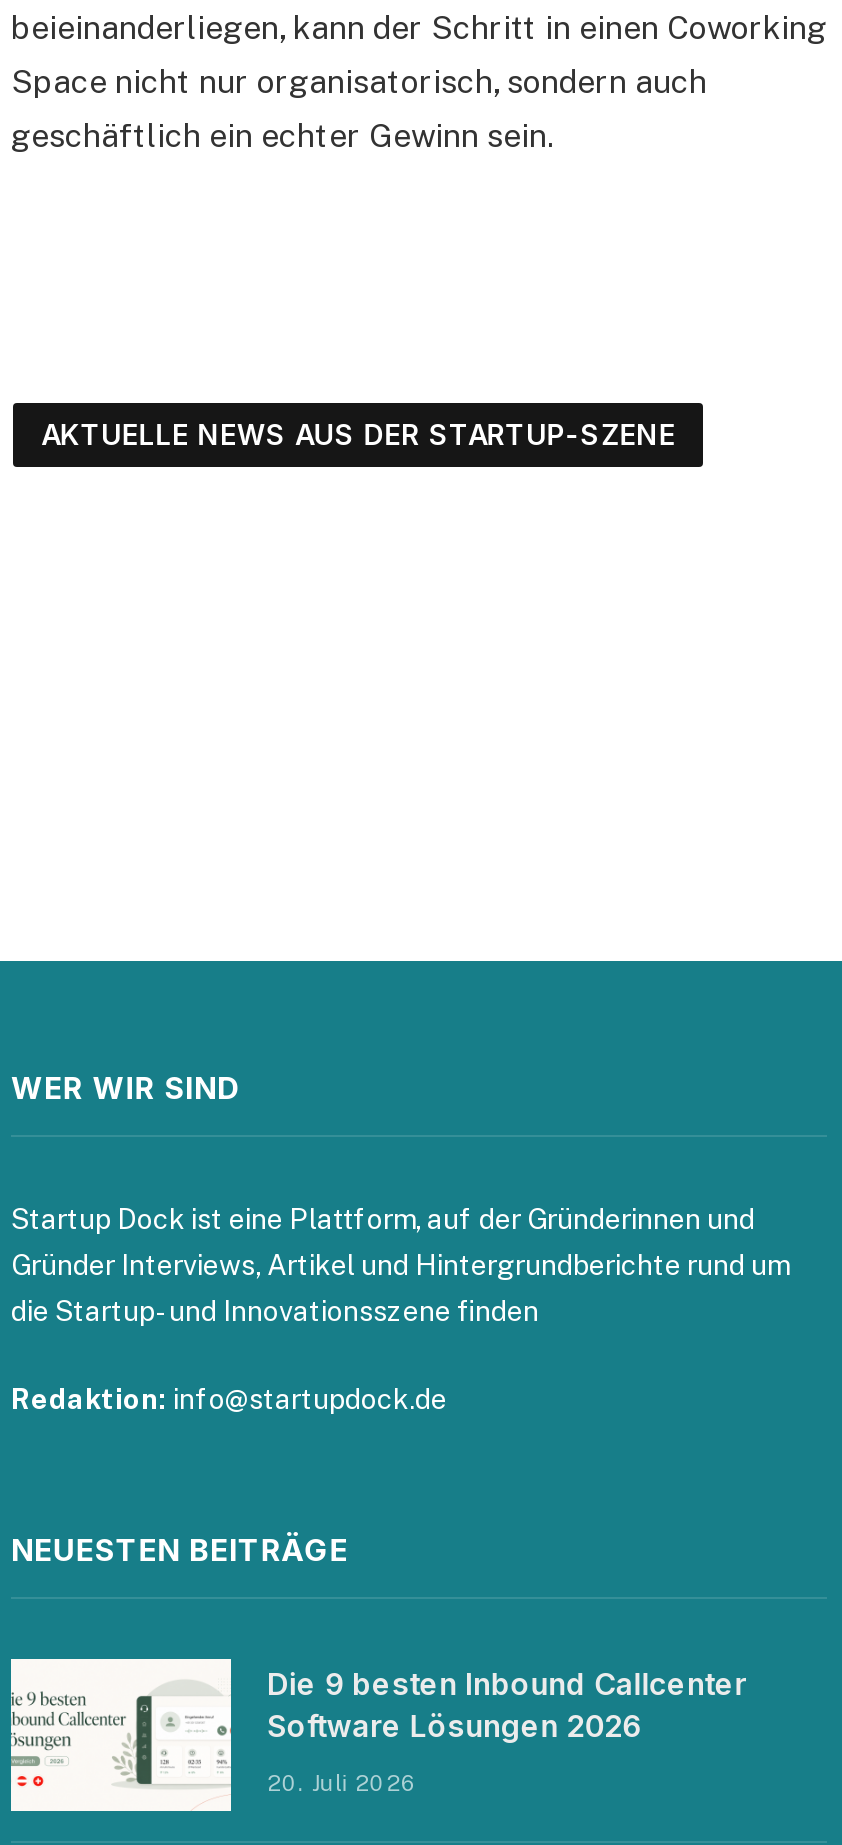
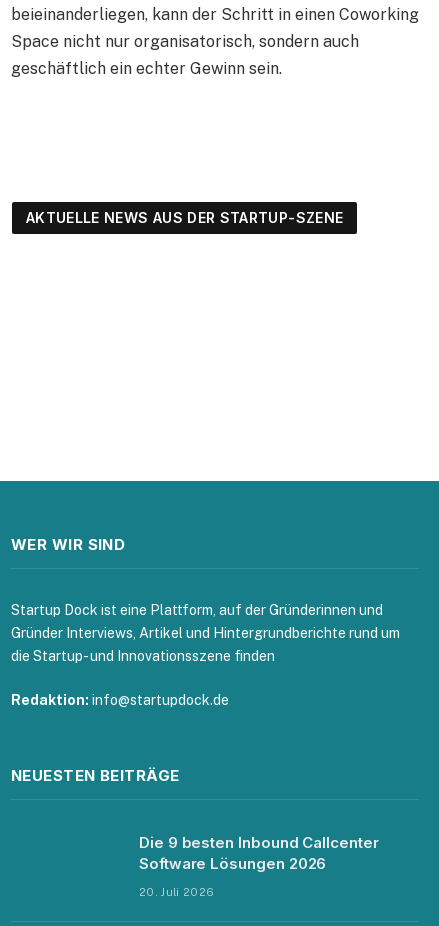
- [image]
